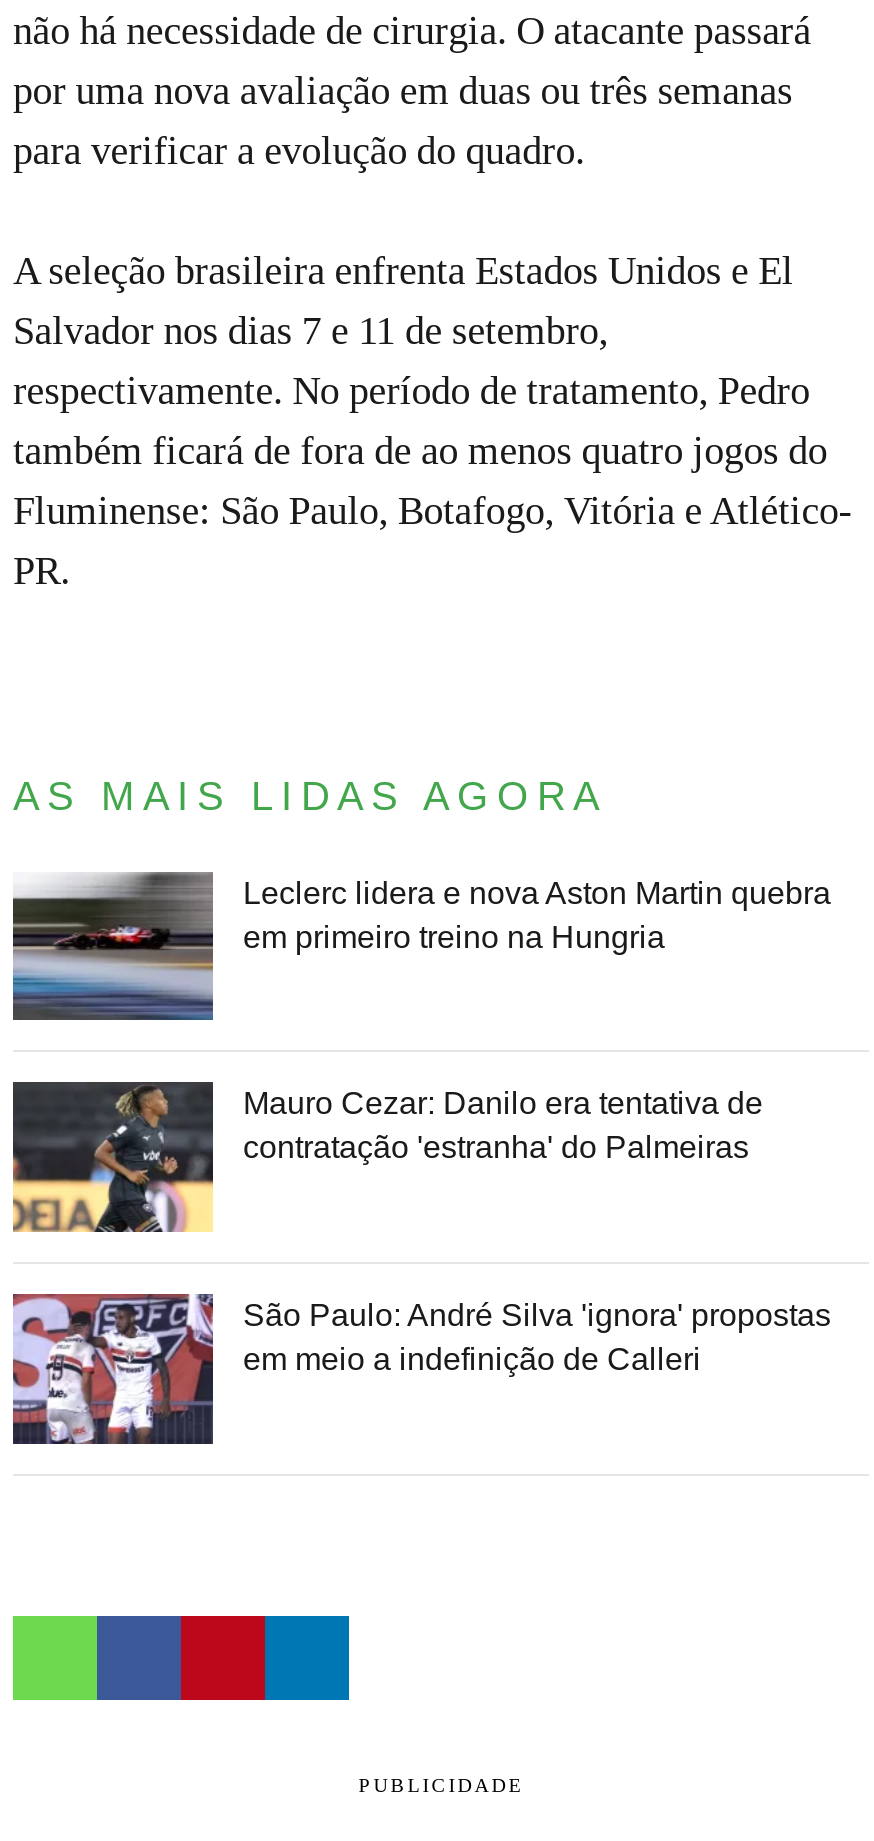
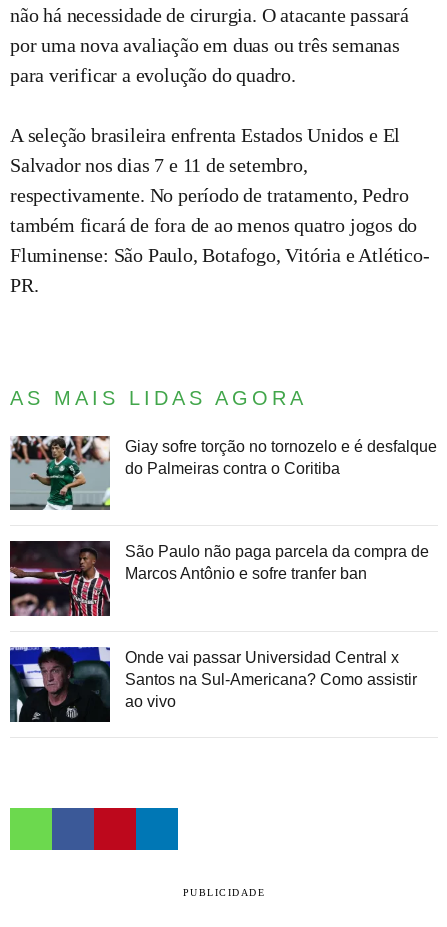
- [image]
- Leclerc lidera e nova Aston Martin quebra
- em primeiro treino na Hungria
+ [image]
+ Giay sofre torção no tornozelo e é desfalque
+ do Palmeiras contra o Coritiba

- [image]
- Mauro Cezar: Danilo era tentativa de
- contratação 'estranha' do Palmeiras
+ [image]
+ São Paulo não paga parcela da compra de
+ Marcos Antônio e sofre tranfer ban

- [image]
- São Paulo: André Silva 'ignora' propostas
- em meio a indefinição de Calleri
+ [image]
+ Onde vai passar Universidad Central x
+ Santos na Sul-Americana? Como assistir
+ ao vivo
